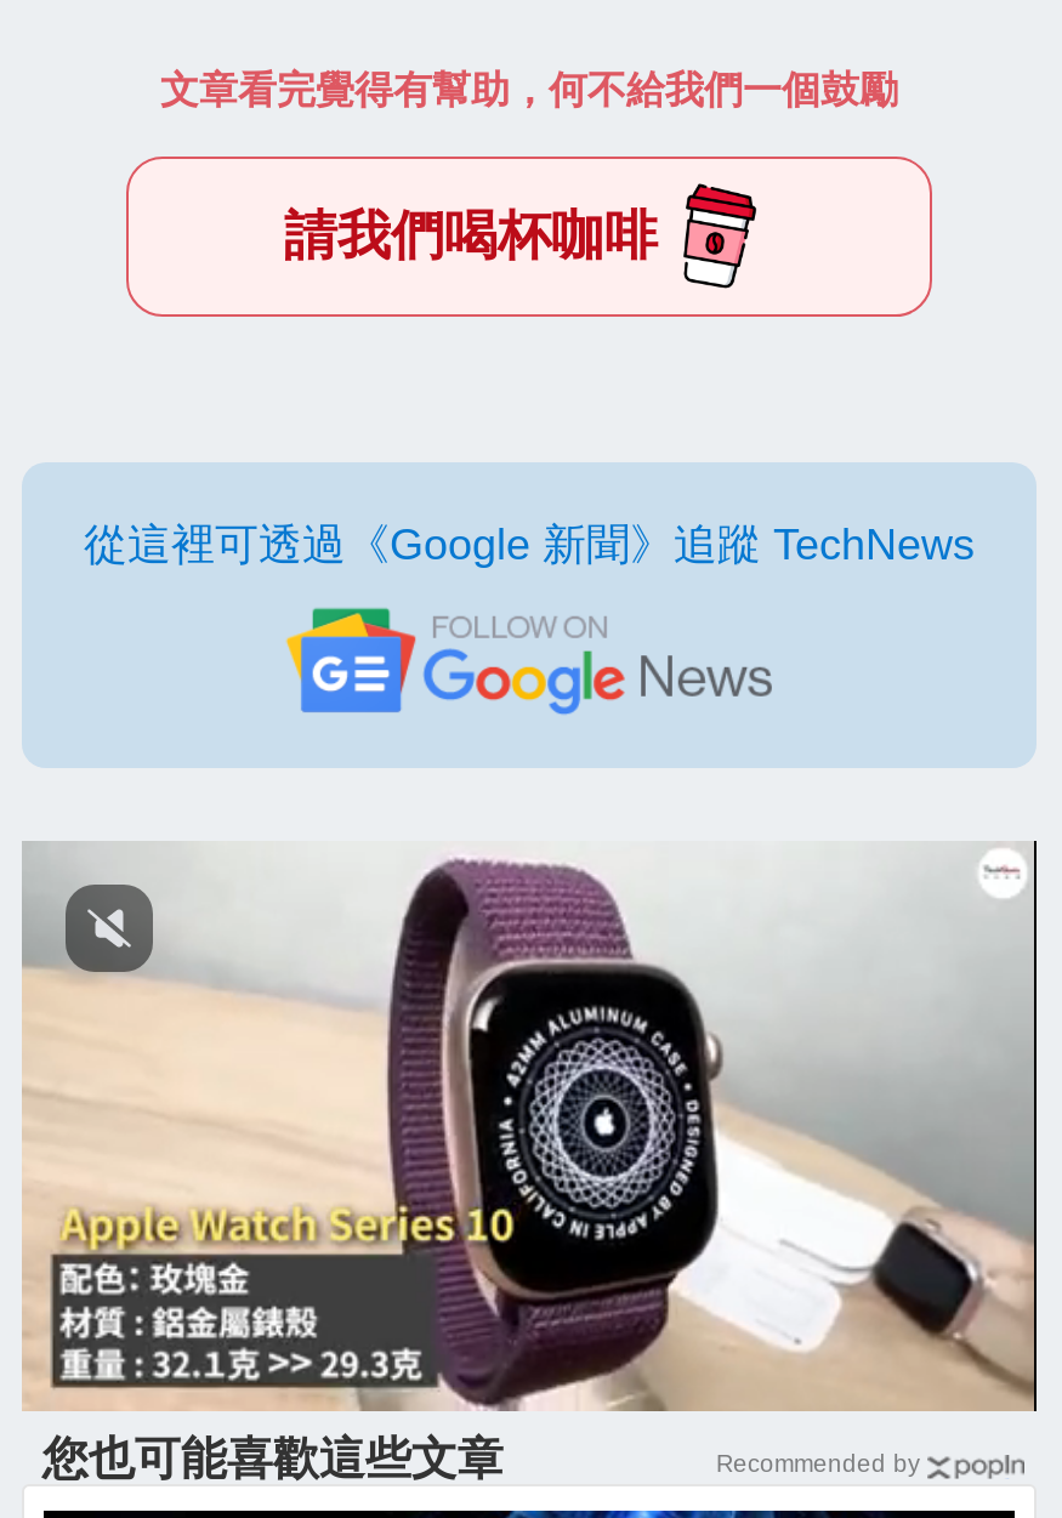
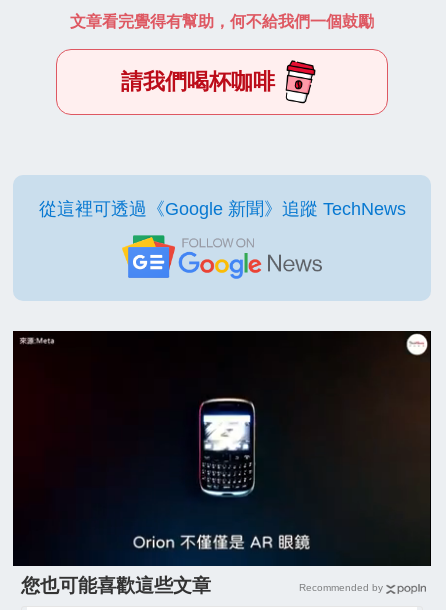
- [image]
+ [image]
